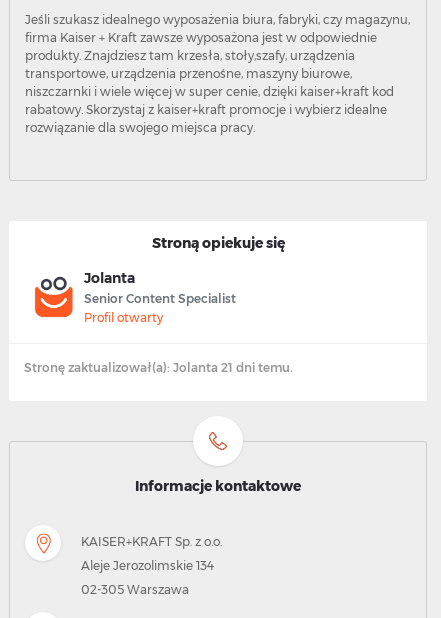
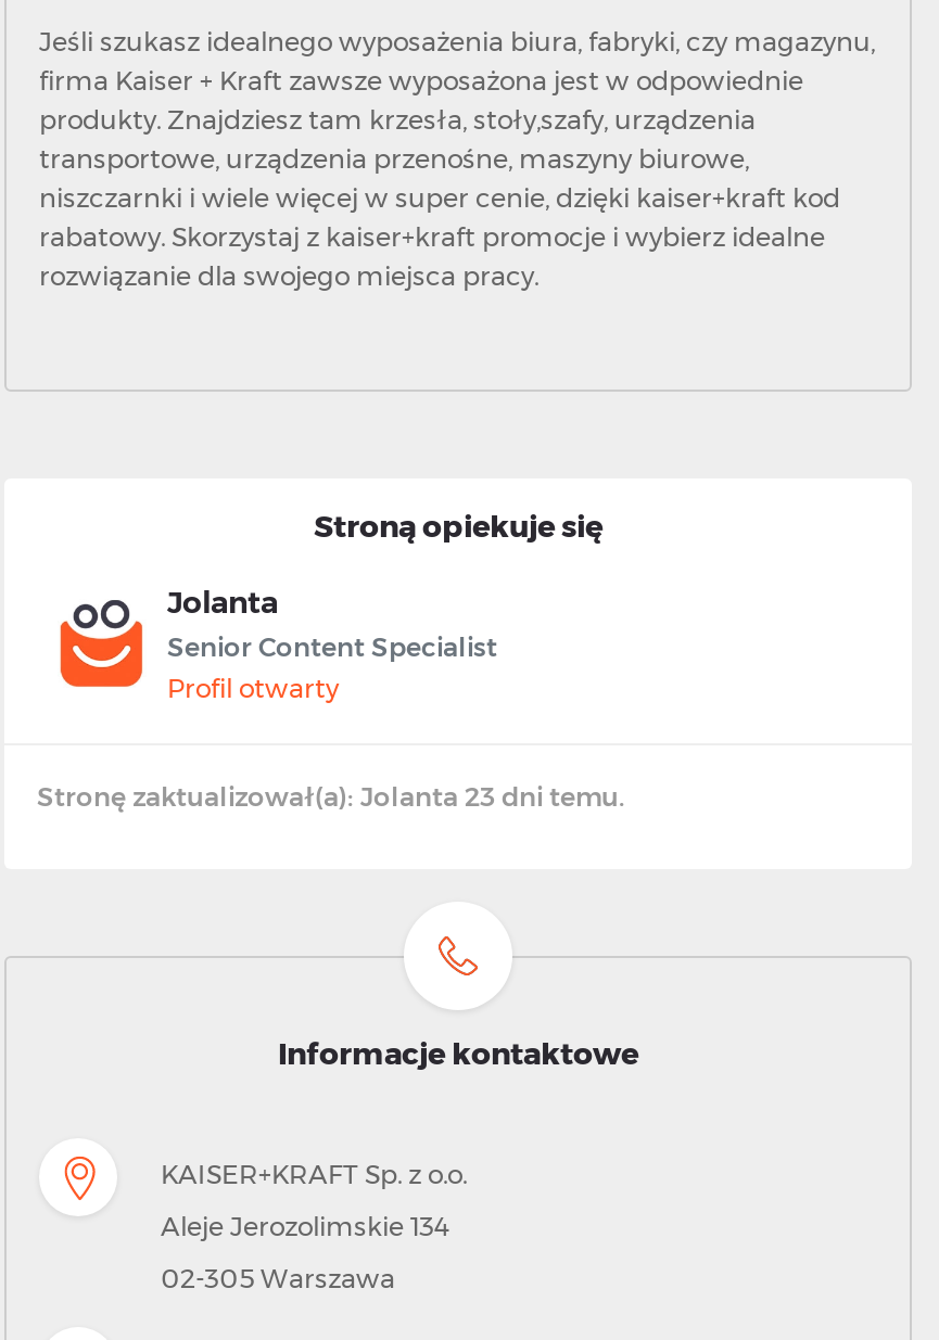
- Stronę zaktualizował(a): Jolanta 21 dni temu.
+ Stronę zaktualizował(a): Jolanta 23 dni temu.
